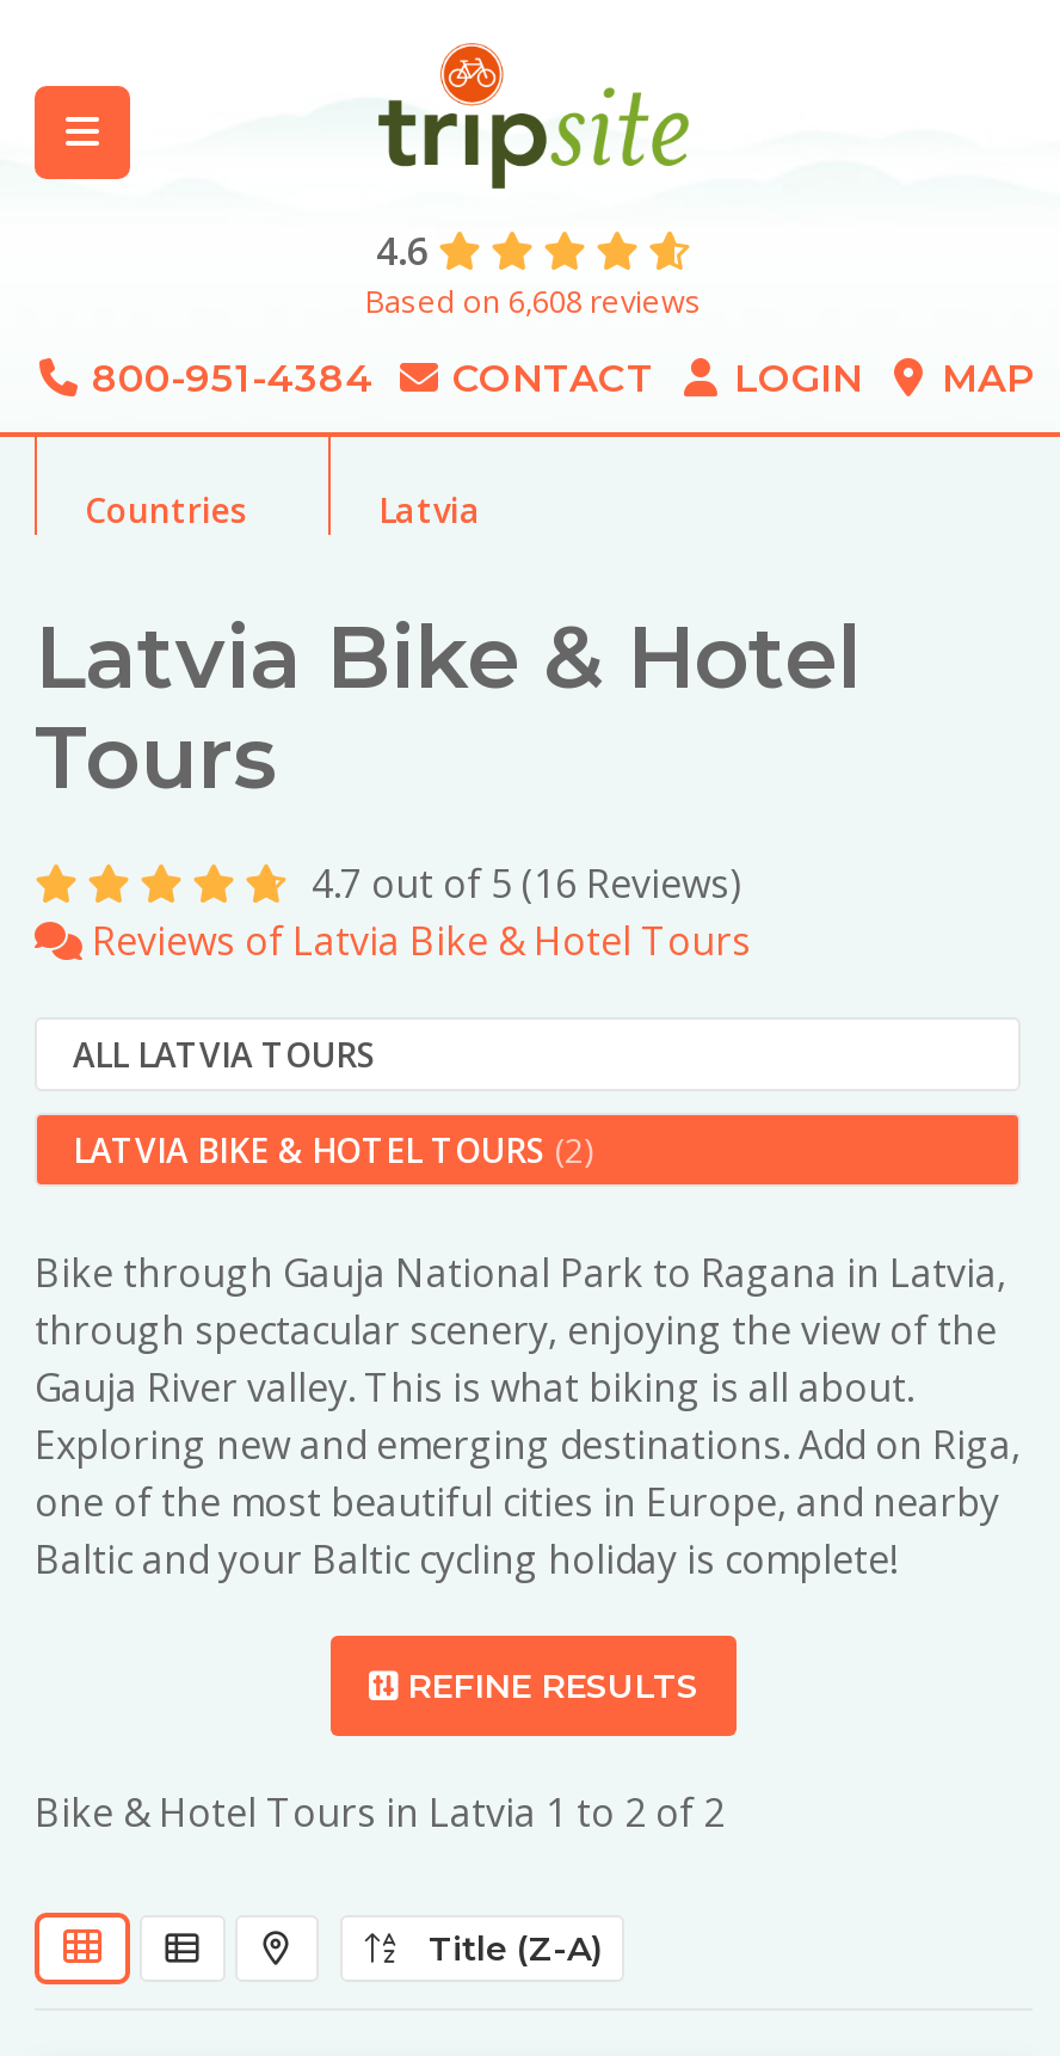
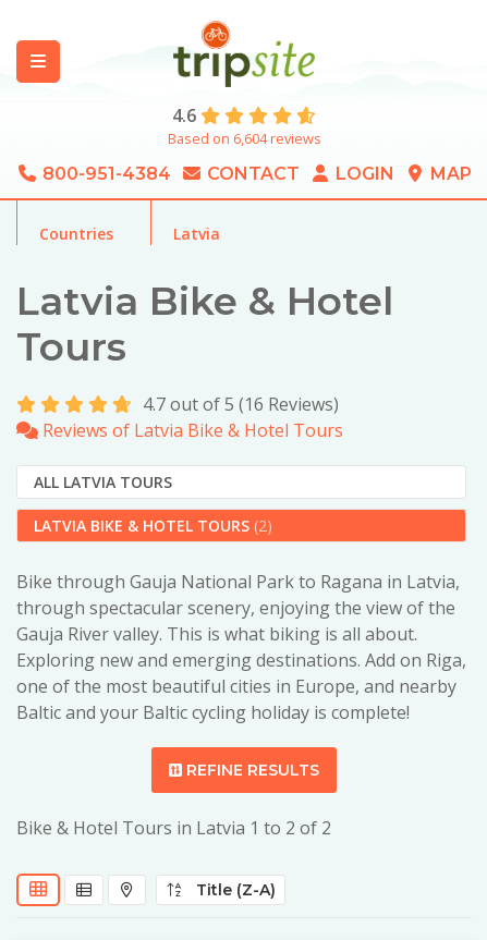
- Based on 6,608 reviews
+ Based on 6,604 reviews
